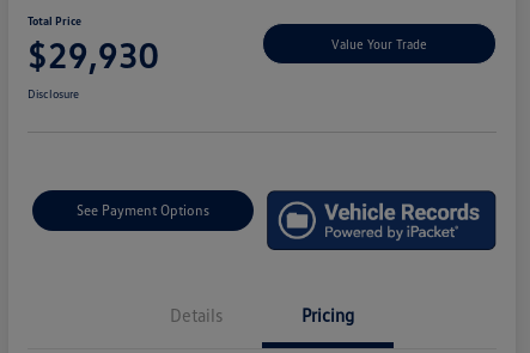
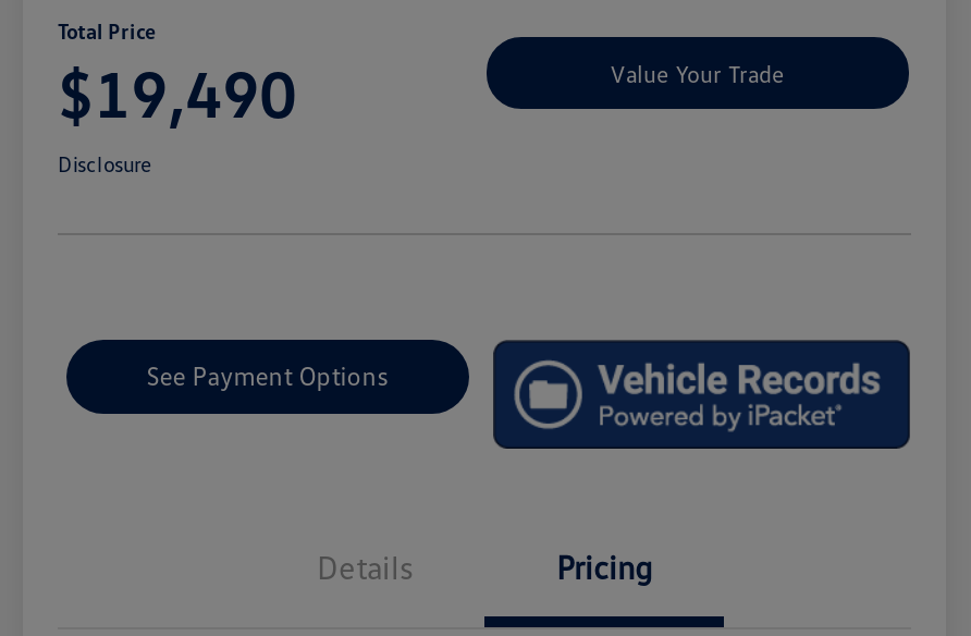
- $29,930
+ $19,490
